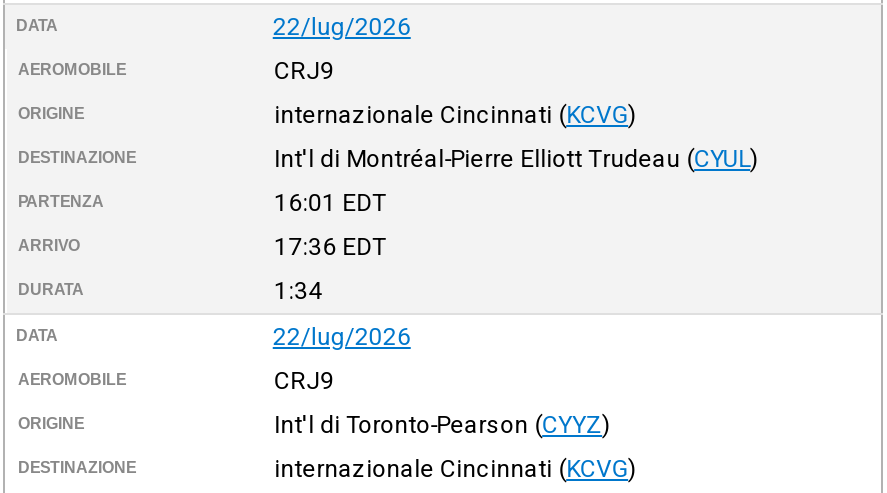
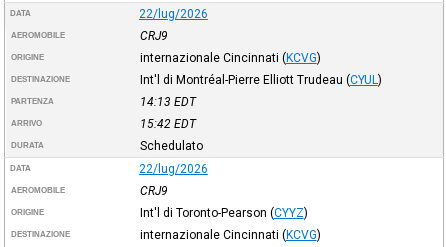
- 16:01 EDT
+ 14:13 EDT

- 17:36 EDT
+ 15:42 EDT

- 1:34
+ Schedulato
